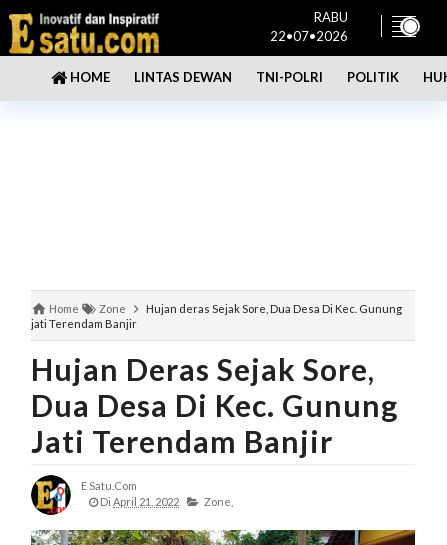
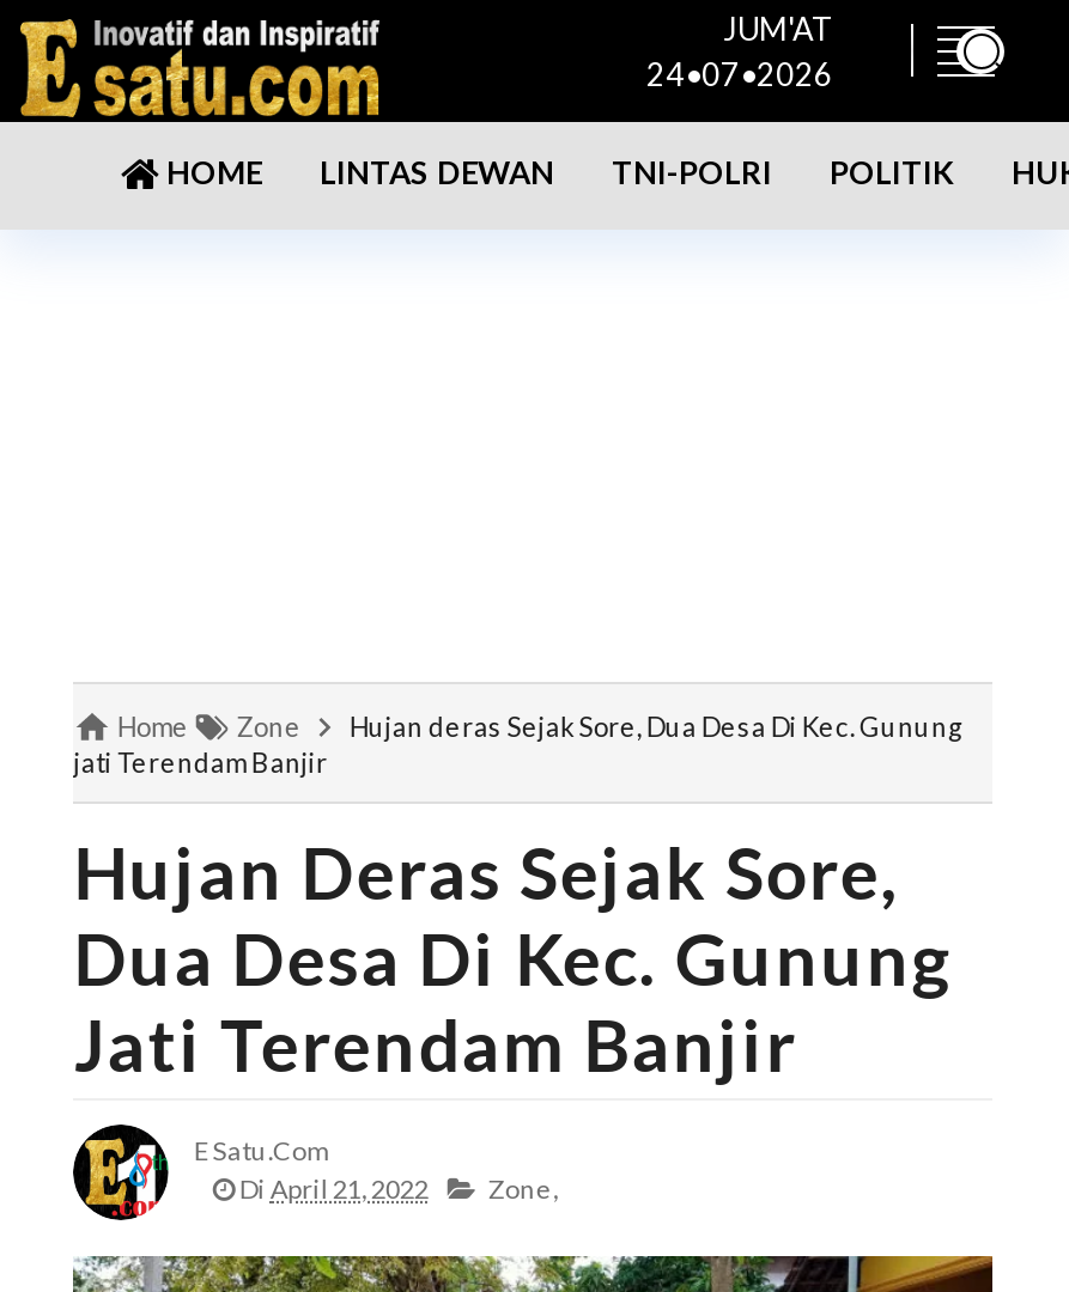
- RABU
- 22•07•2026
+ JUM'AT
+ 24•07•2026
